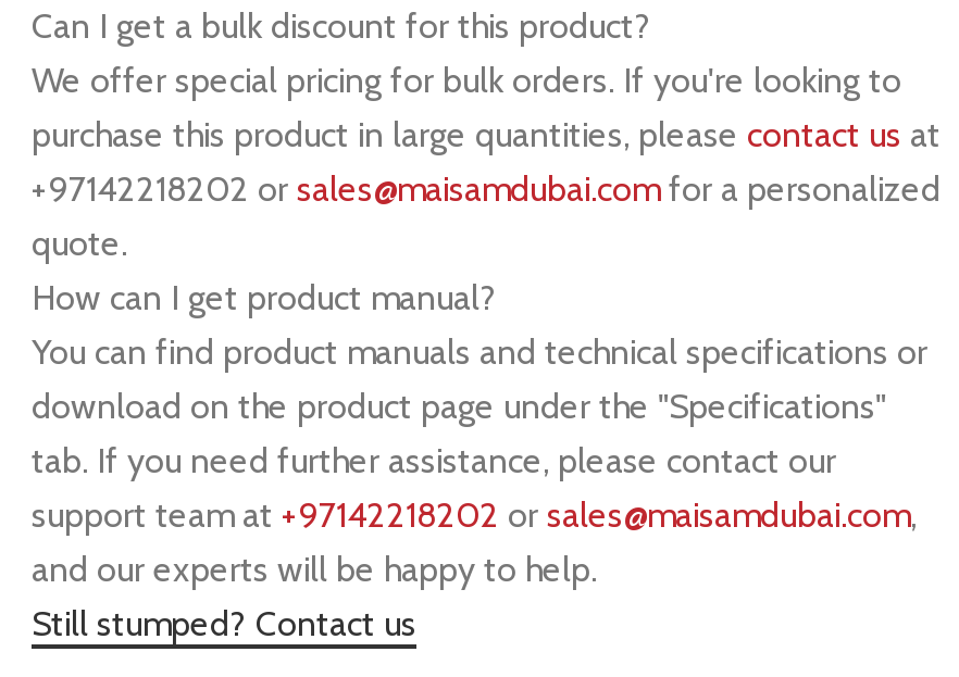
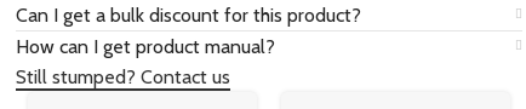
- We offer special pricing for bulk orders. If you're looking to
- purchase this product in large quantities, please contact us at
- +97142218202 or sales@maisamdubai.com for a personalized
- quote.

- You can find product manuals and technical specifications or
- download on the product page under the "Specifications"
- tab. If you need further assistance, please contact our
- support team at +97142218202 or sales@maisamdubai.com,
- and our experts will be happy to help.
